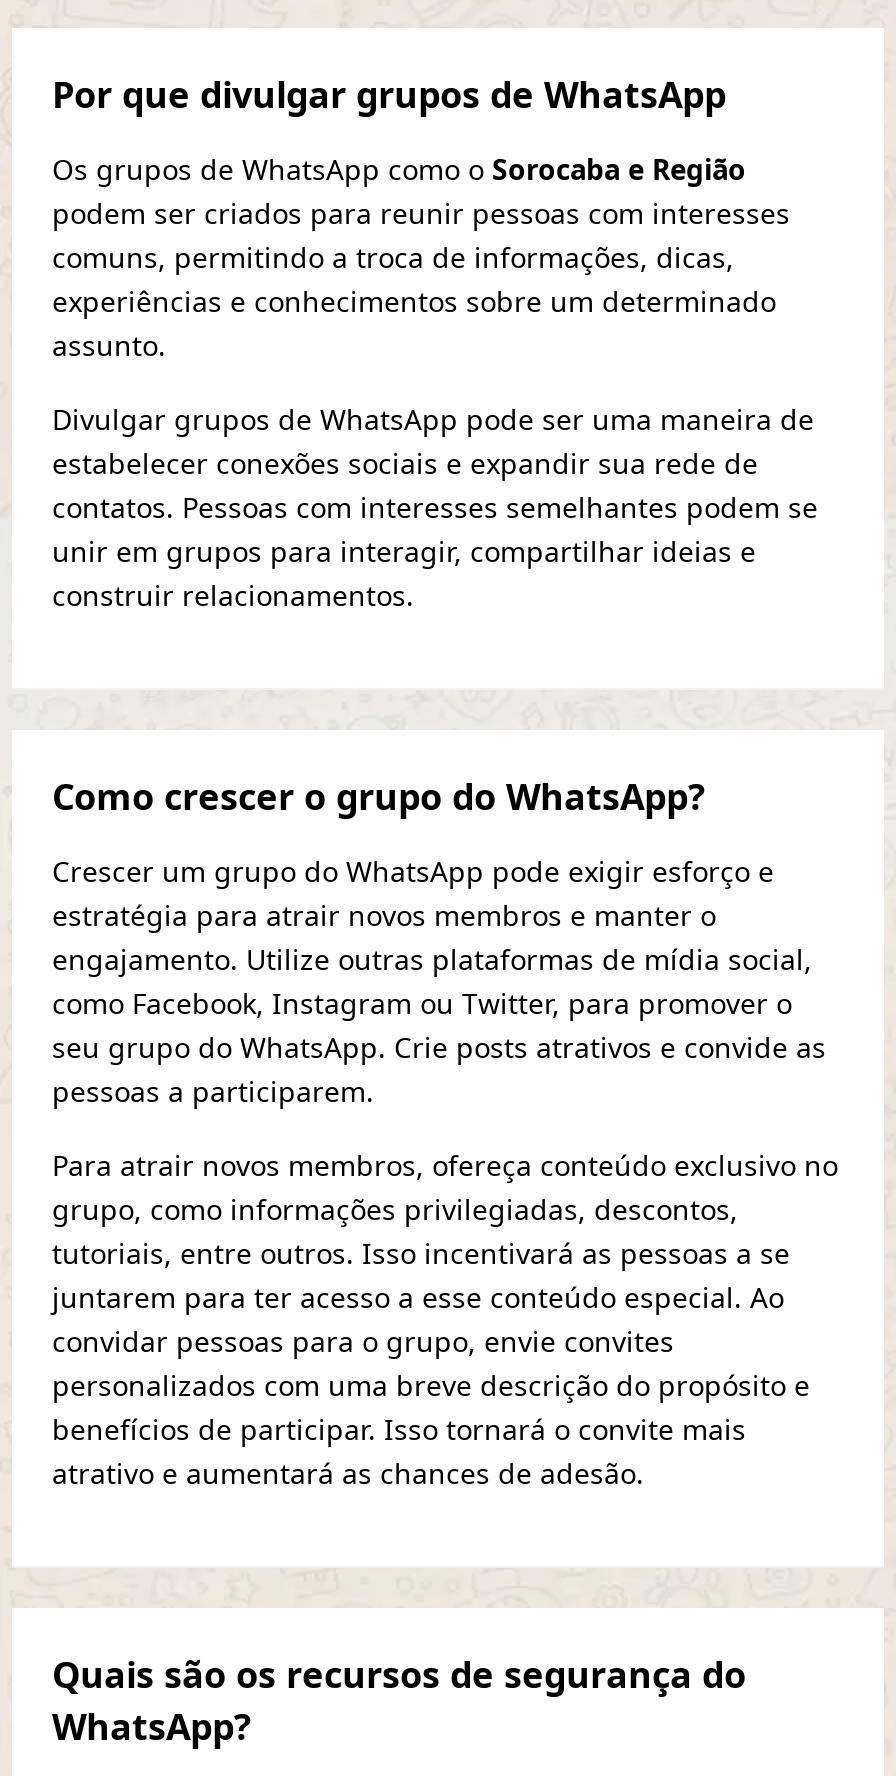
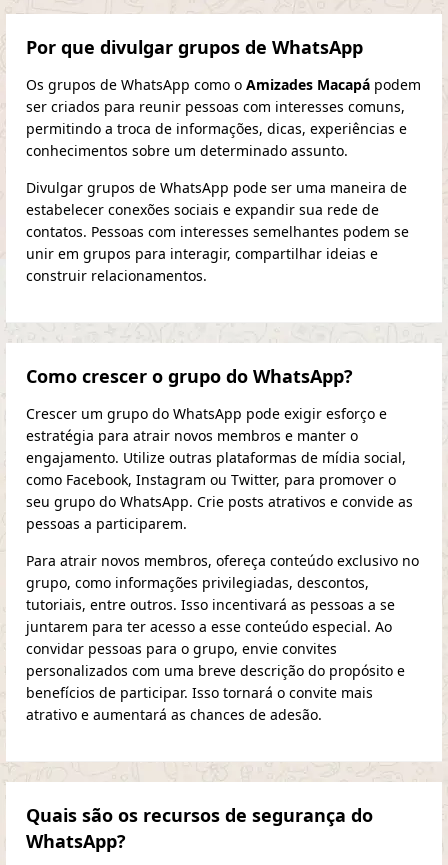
- Os grupos de WhatsApp como o Sorocaba e Região
- podem ser criados para reunir pessoas com interesses
- comuns, permitindo a troca de informações, dicas,
- experiências e conhecimentos sobre um determinado
- assunto.
+ Os grupos de WhatsApp como o Amizades Macapá podem
+ ser criados para reunir pessoas com interesses comuns,
+ permitindo a troca de informações, dicas, experiências e
+ conhecimentos sobre um determinado assunto.
